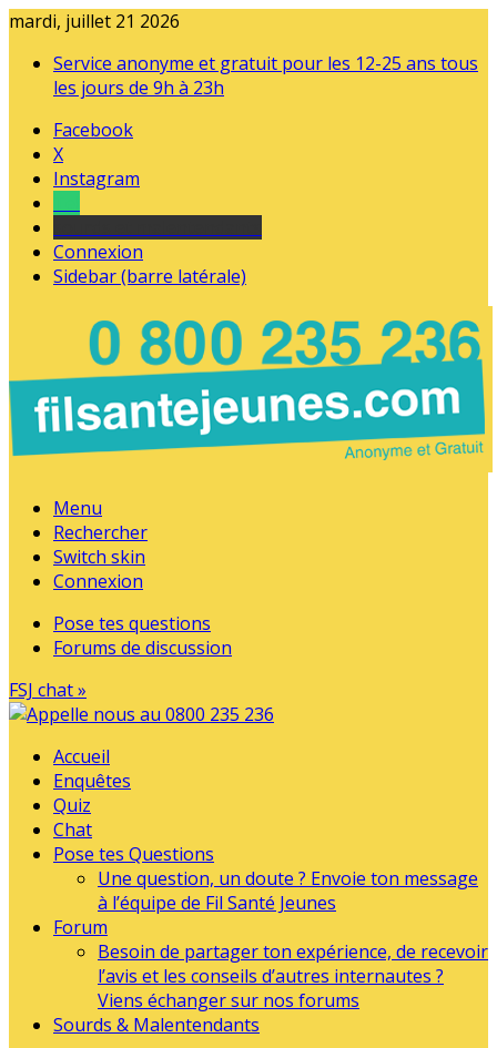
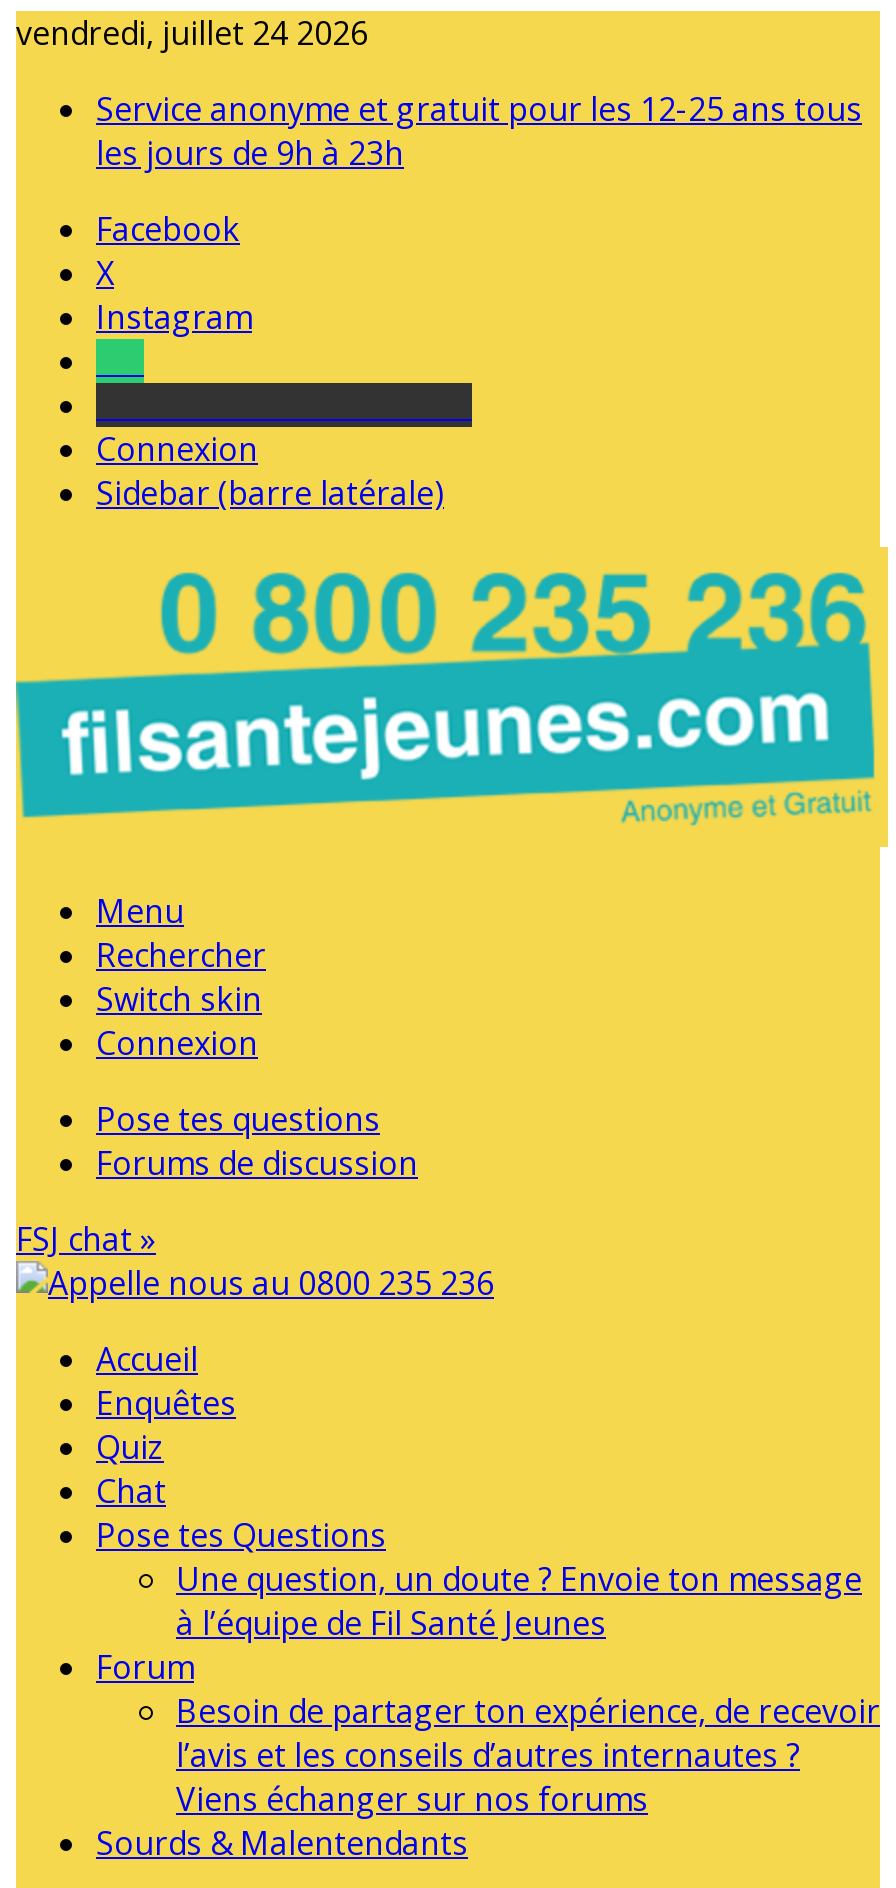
- mardi, juillet 21 2026
+ vendredi, juillet 24 2026
